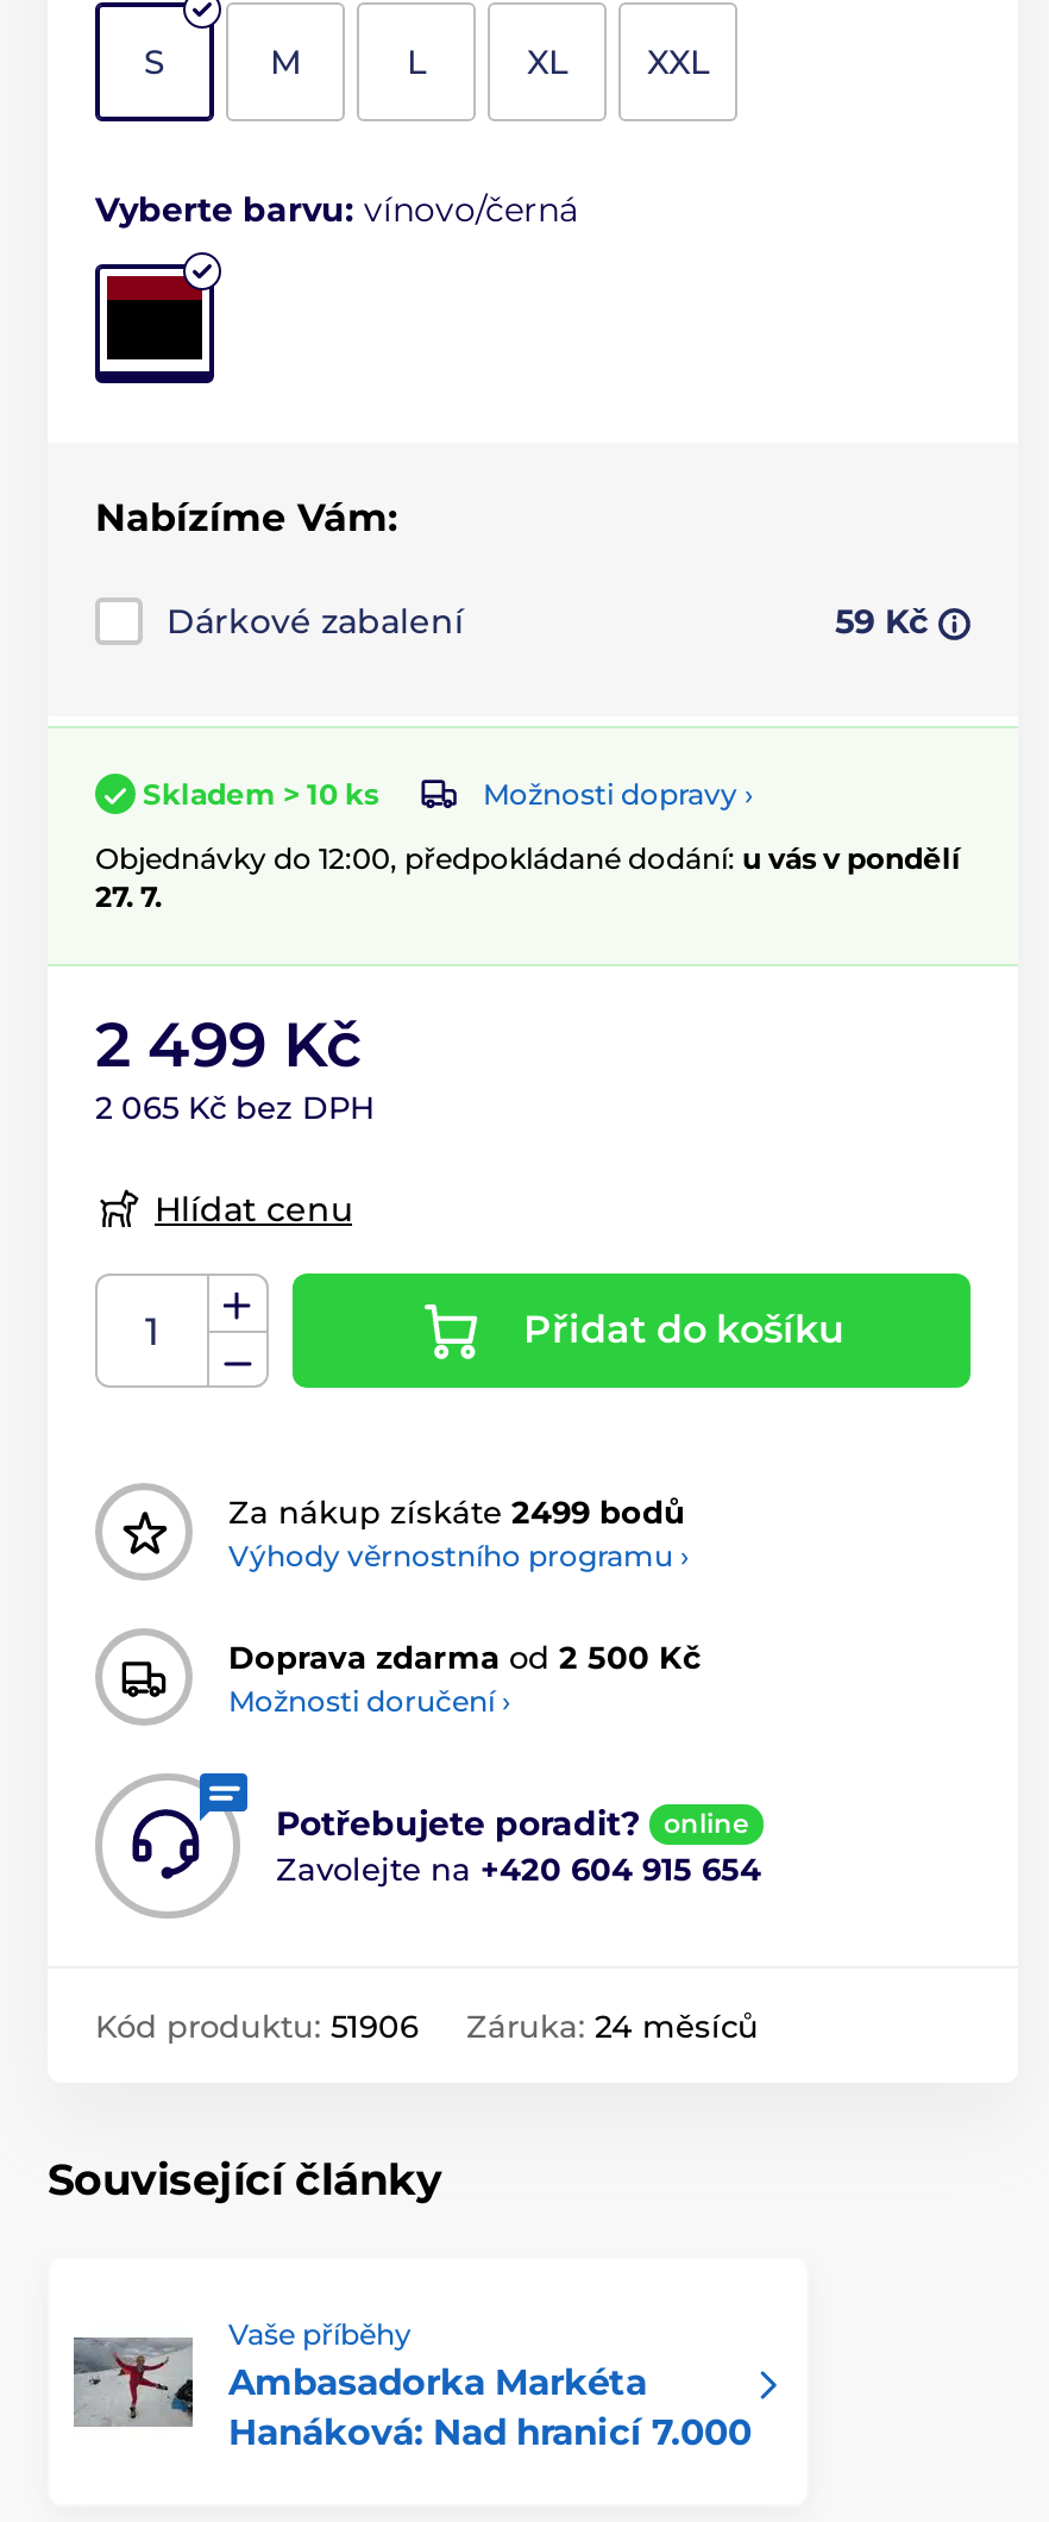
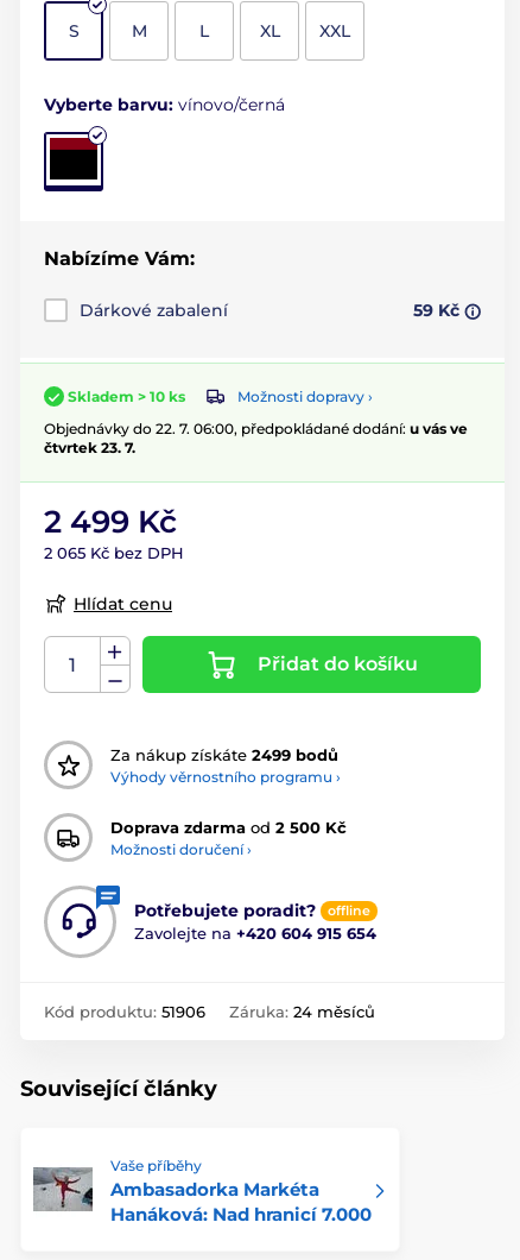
- Objednávky do 12:00, předpokládané dodání: u vás v pondělí
- 27. 7.
+ Objednávky do 22. 7. 06:00, předpokládané dodání: u vás ve
+ čtvrtek 23. 7.

- online
+ offline
